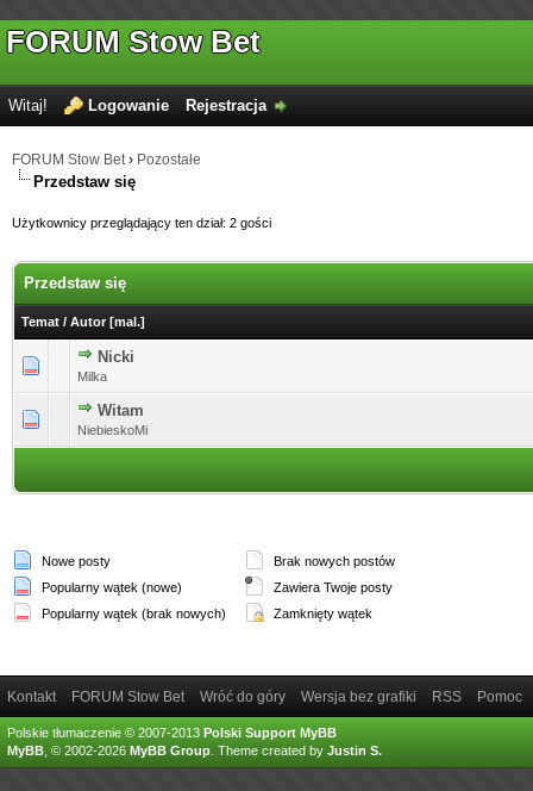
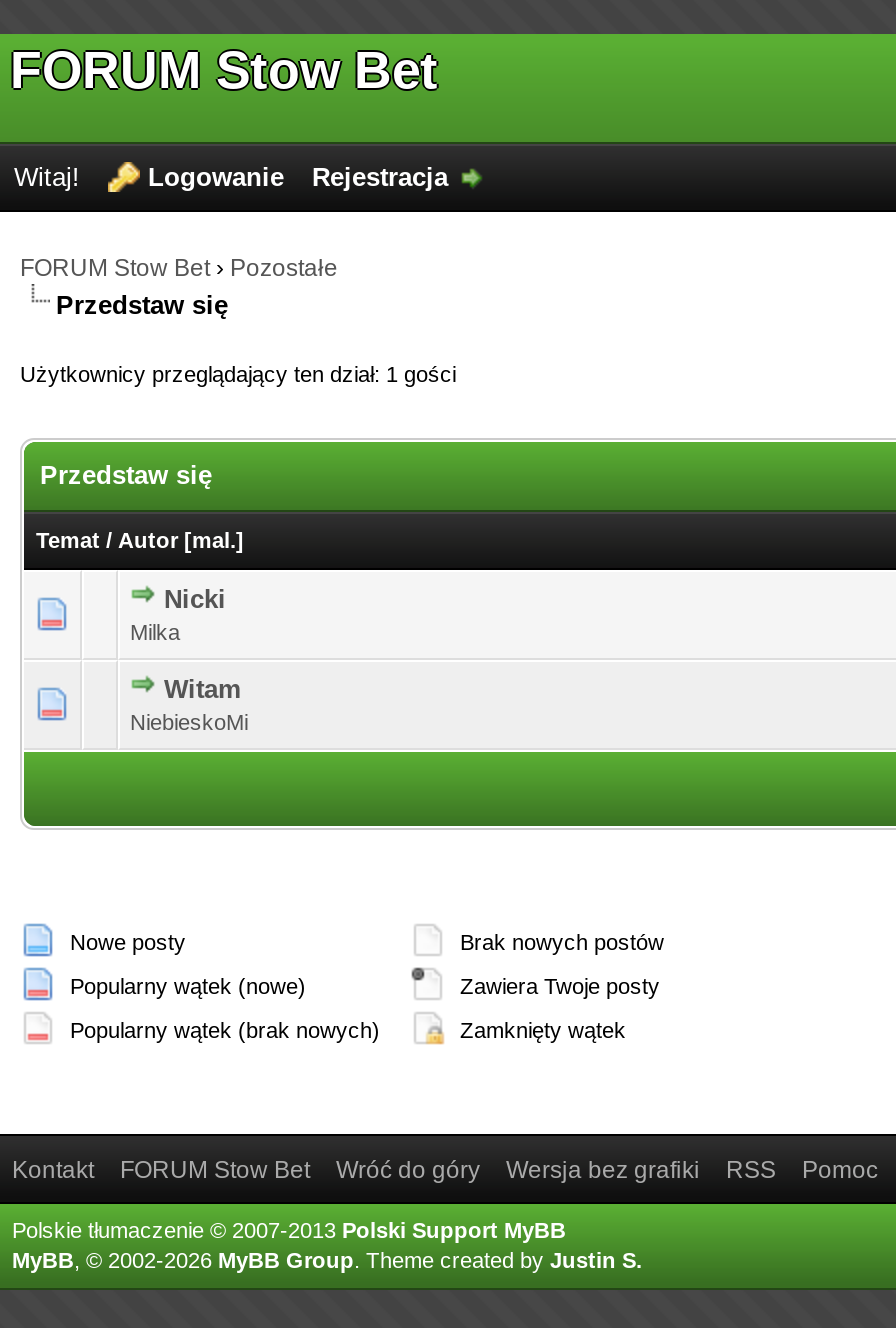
- Użytkownicy przeglądający ten dział: 2 gości
+ Użytkownicy przeglądający ten dział: 1 gości
